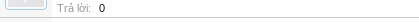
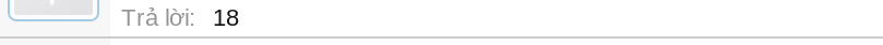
- Trả lời: 0
+ Trả lời: 18
